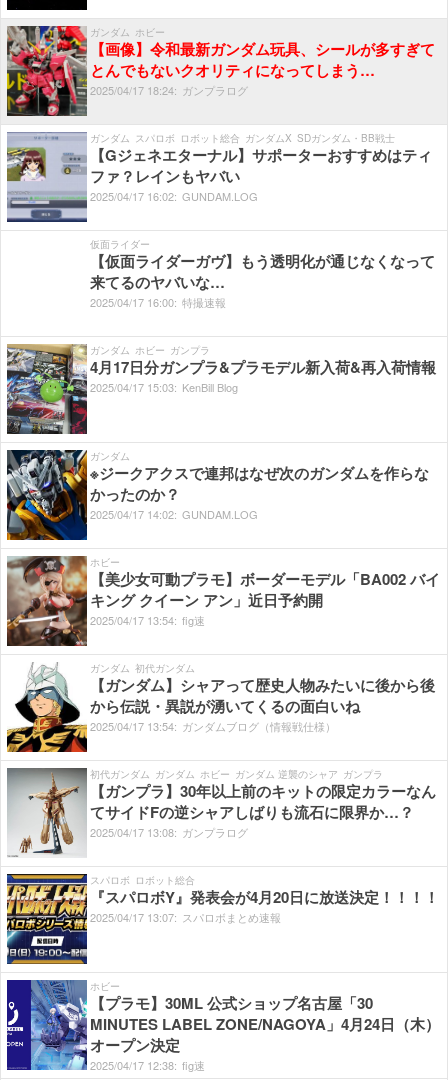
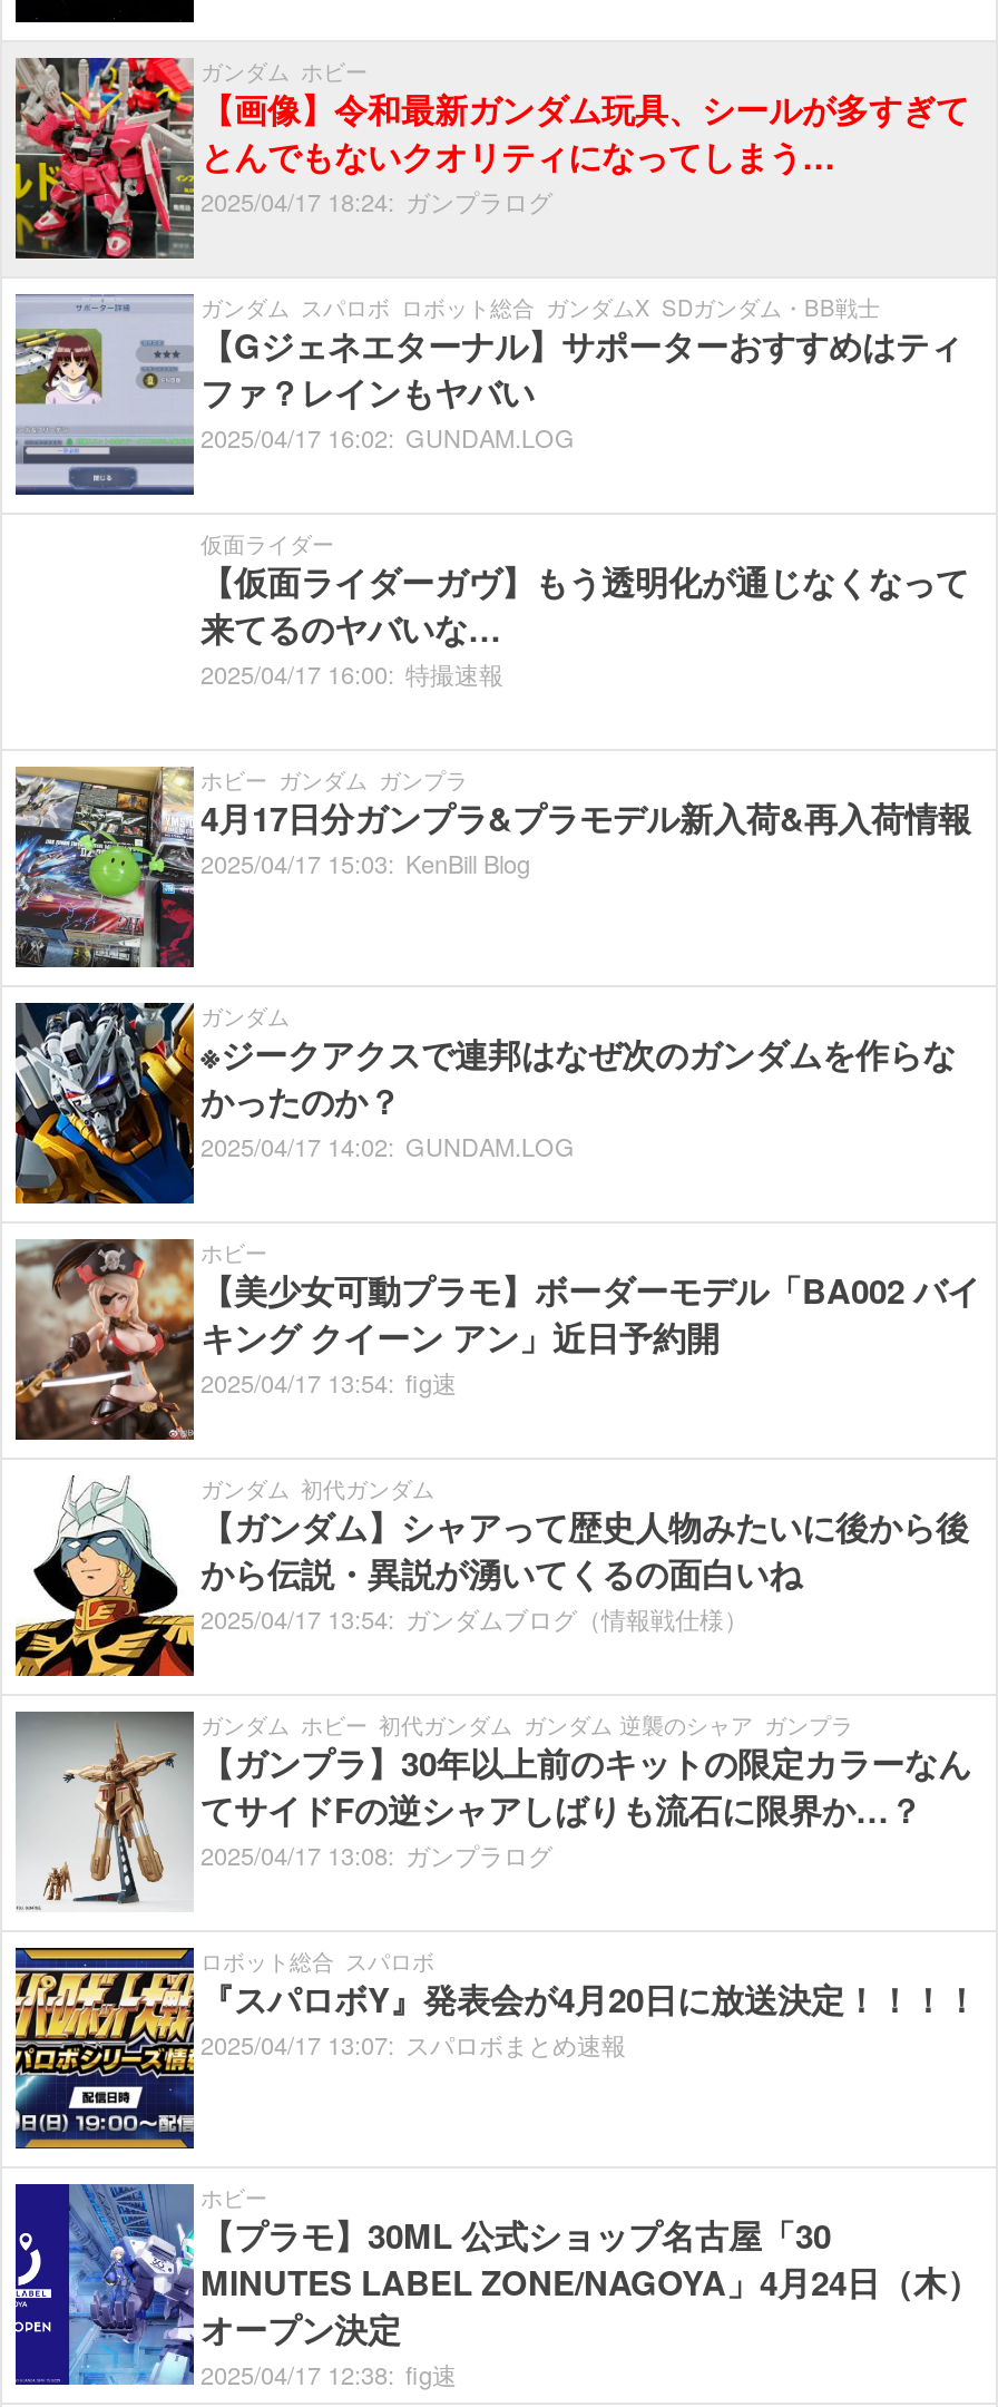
- ガンダム ホビー ガンプラ
+ ホビー ガンダム ガンプラ

- 初代ガンダム ガンダム ホビー ガンダム 逆襲のシャア ガンプラ
+ ガンダム ホビー 初代ガンダム ガンダム 逆襲のシャア ガンプラ

- スパロボ ロボット総合
+ ロボット総合 スパロボ
